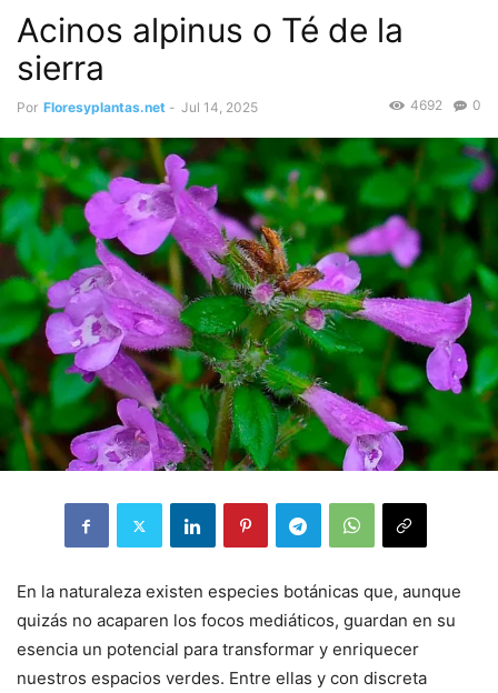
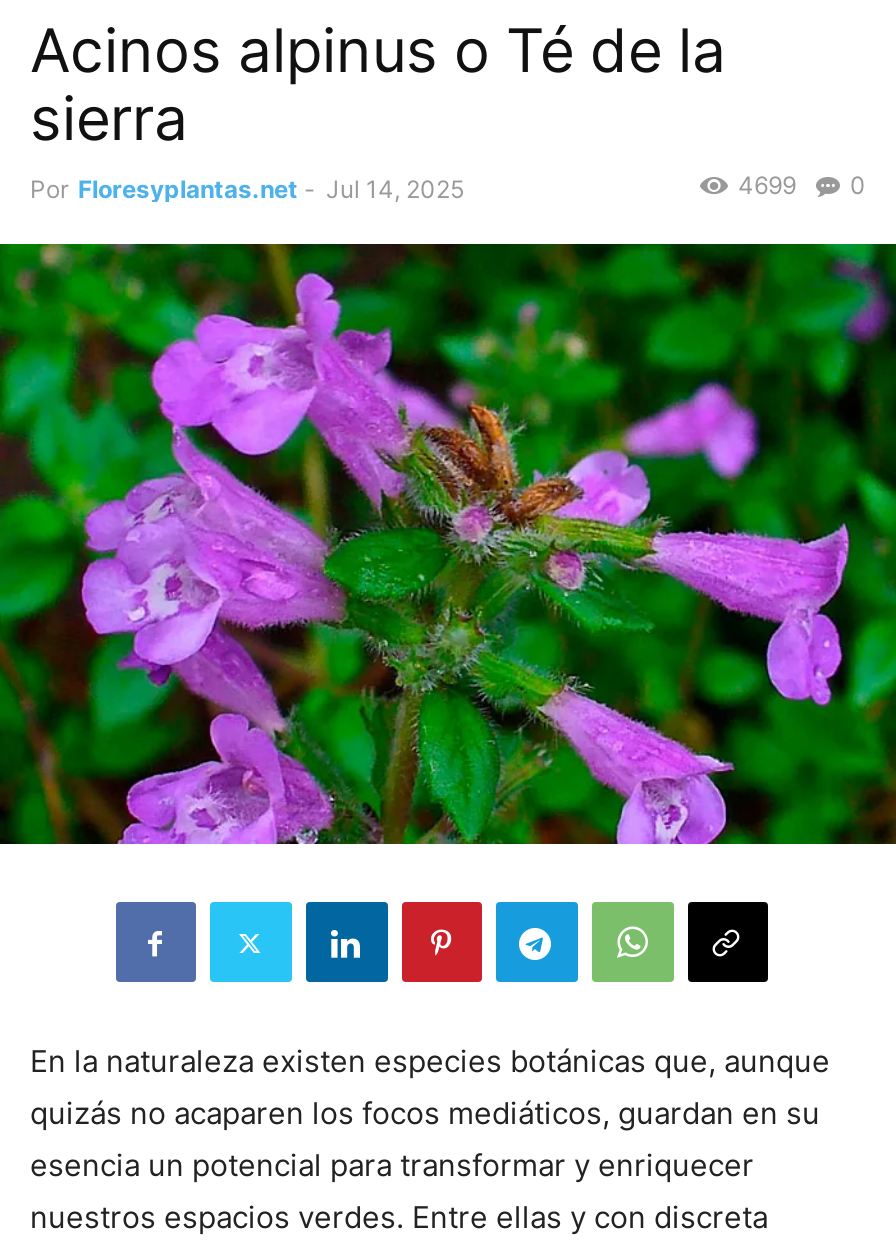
- 4692 0
+ 4699 0
